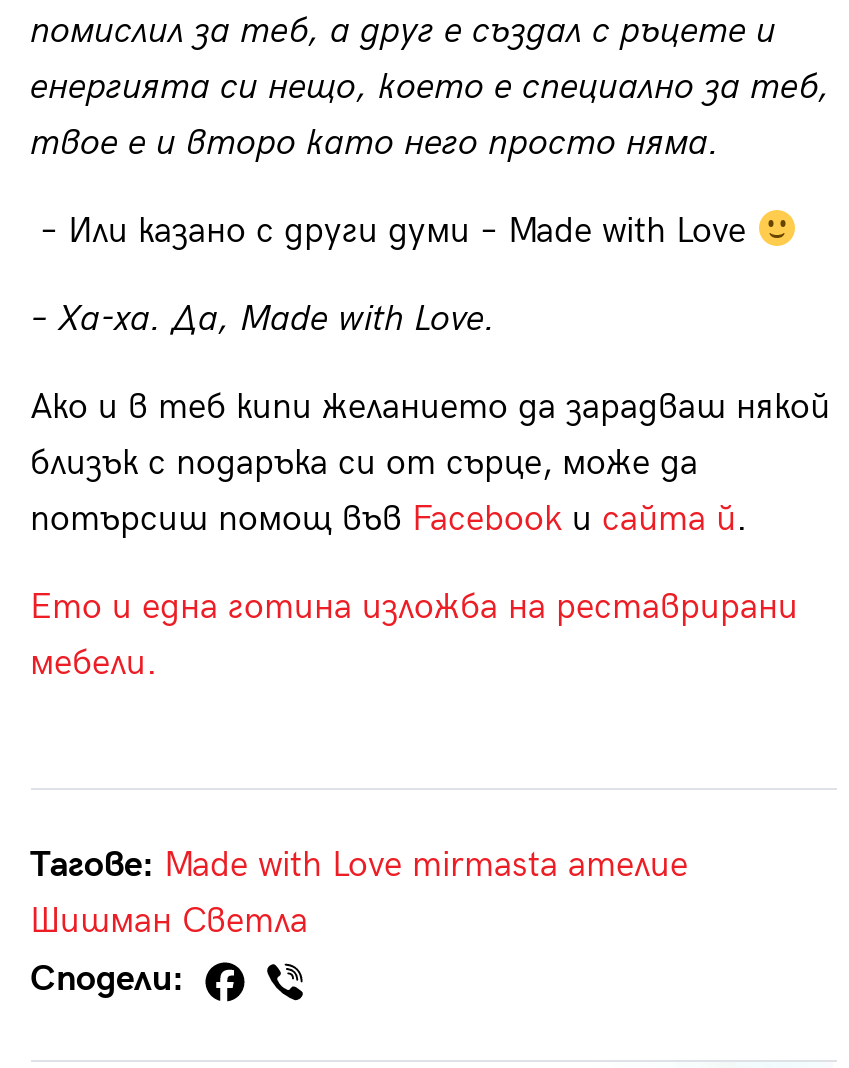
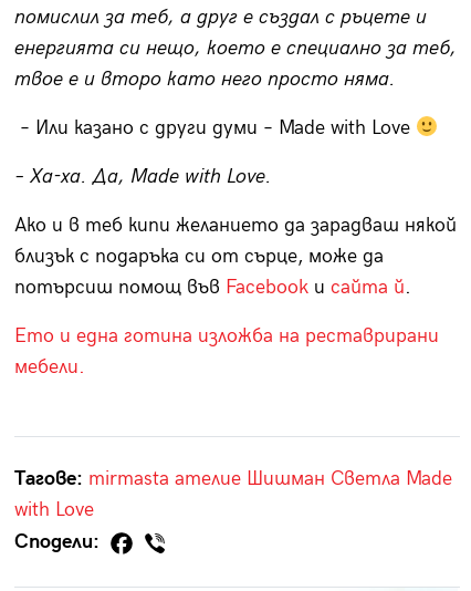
- Тагове: Made with Love mirmasta ателие
- Шишман Светла
+ Тагове: mirmasta ателие Шишман Светла Made
+ with Love
